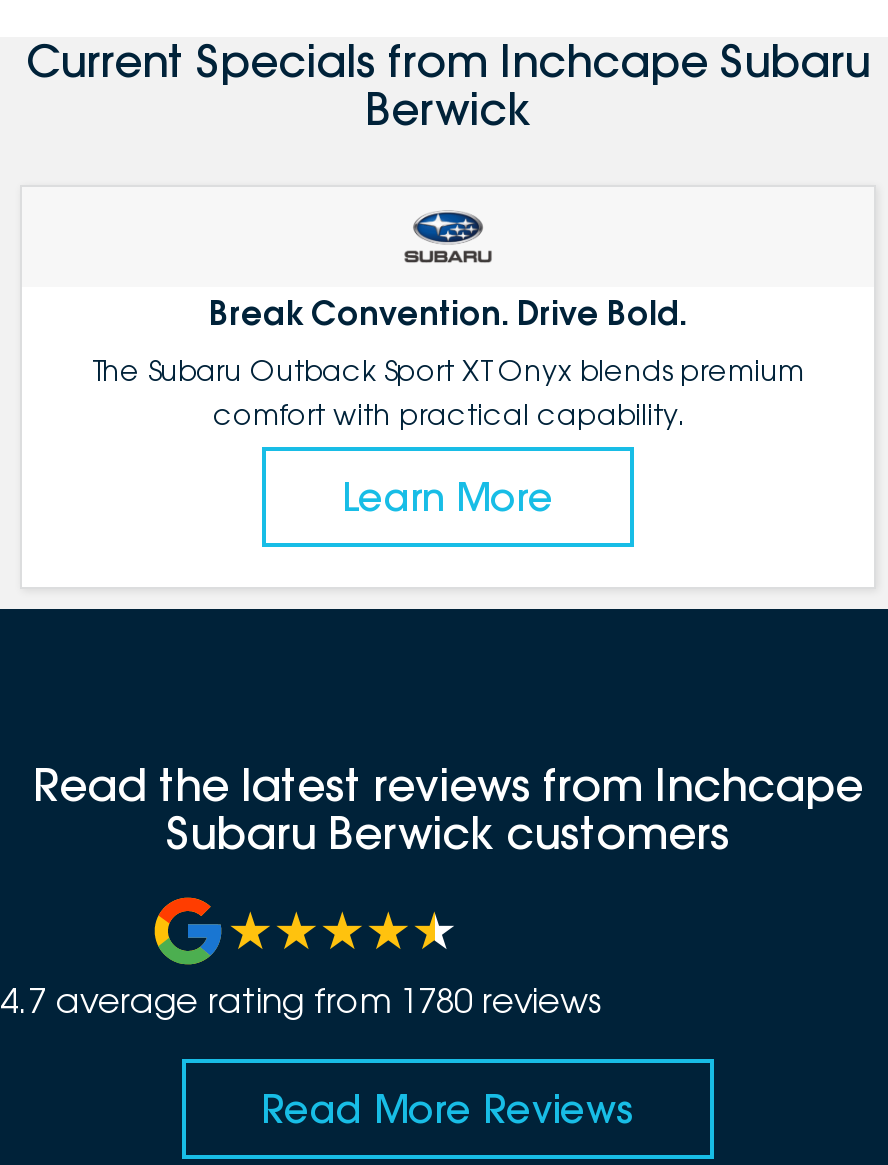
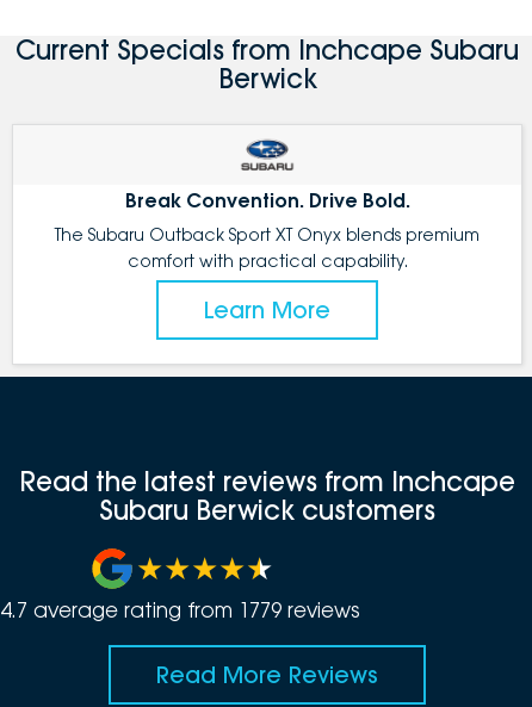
- 4.7 average rating from 1780 reviews
+ 4.7 average rating from 1779 reviews
